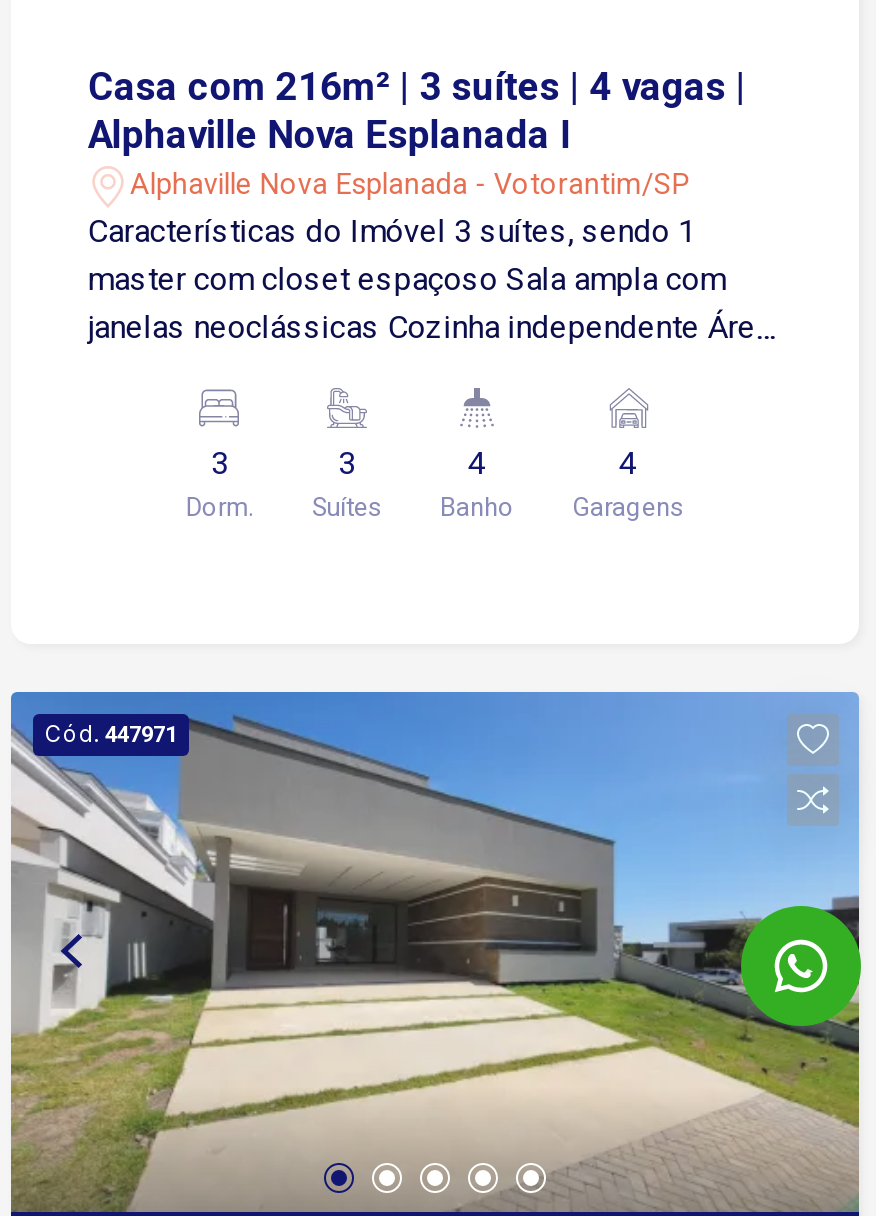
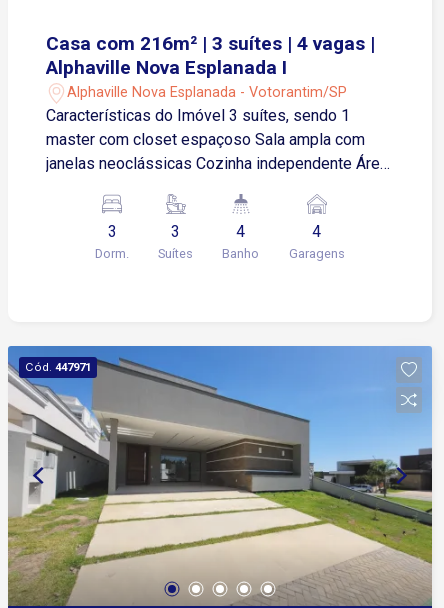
- [image]
+ [image]
